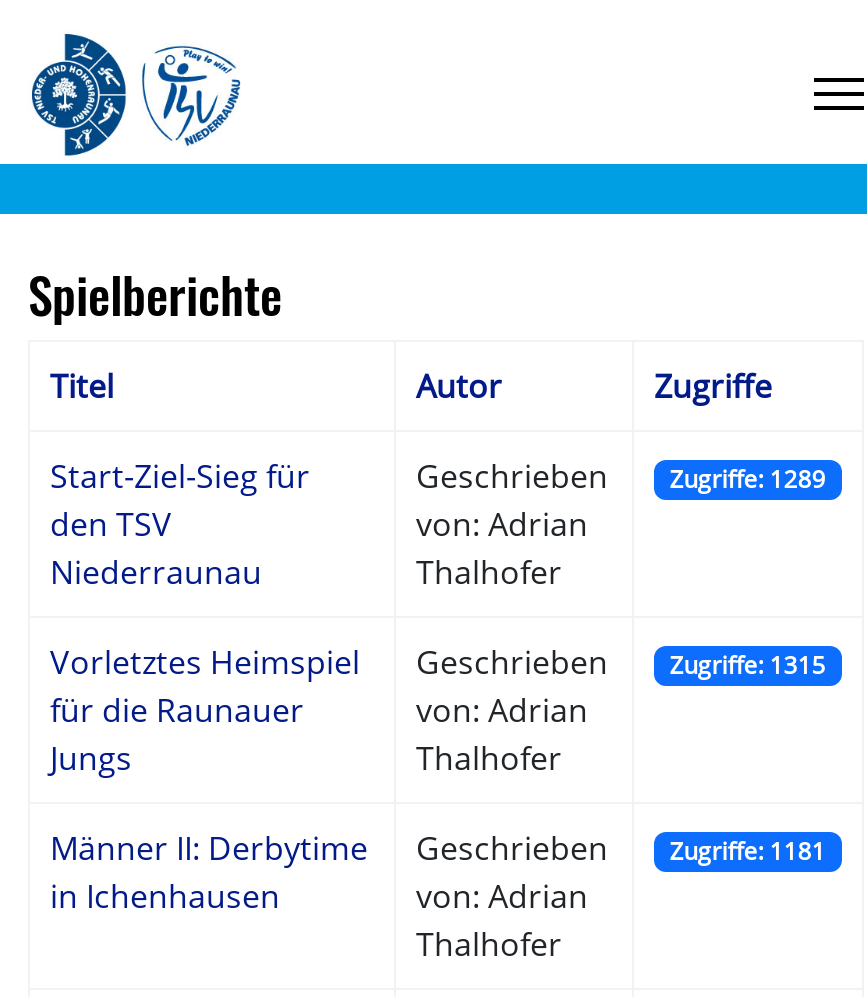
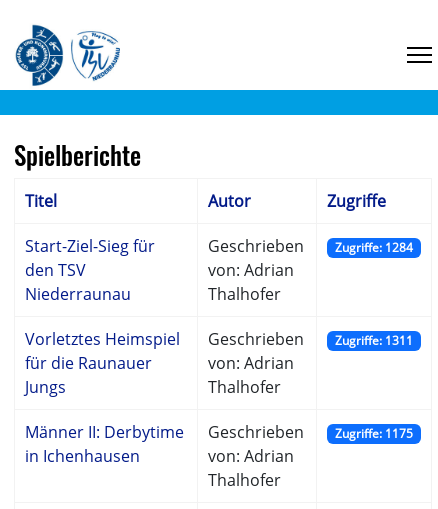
- Geschrieben Zugriffe: 1289
+ Geschrieben Zugriffe: 1284

- Vorletztes Heimspiel Geschrieben Zugriffe: 1315
+ Vorletztes Heimspiel Geschrieben Zugriffe: 1311

- Männer II: Derbytime Geschrieben Zugriffe: 1181
+ Männer II: Derbytime Geschrieben Zugriffe: 1175
